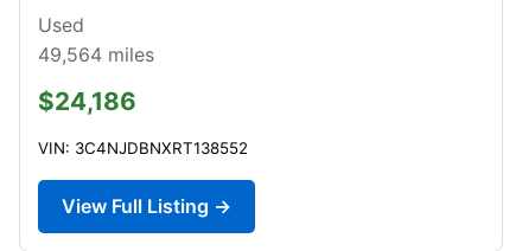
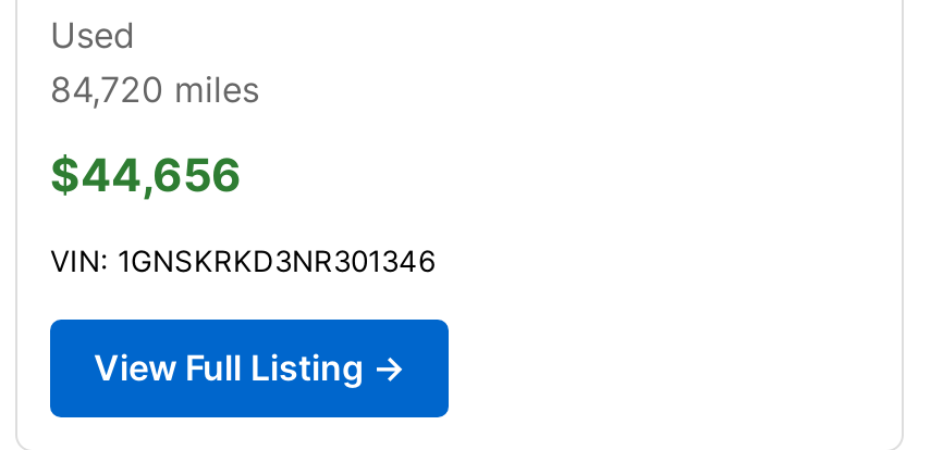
- 49,564 miles
+ 84,720 miles

- $24,186
+ $44,656

- VIN: 3C4NJDBNXRT138552
+ VIN: 1GNSKRKD3NR301346
